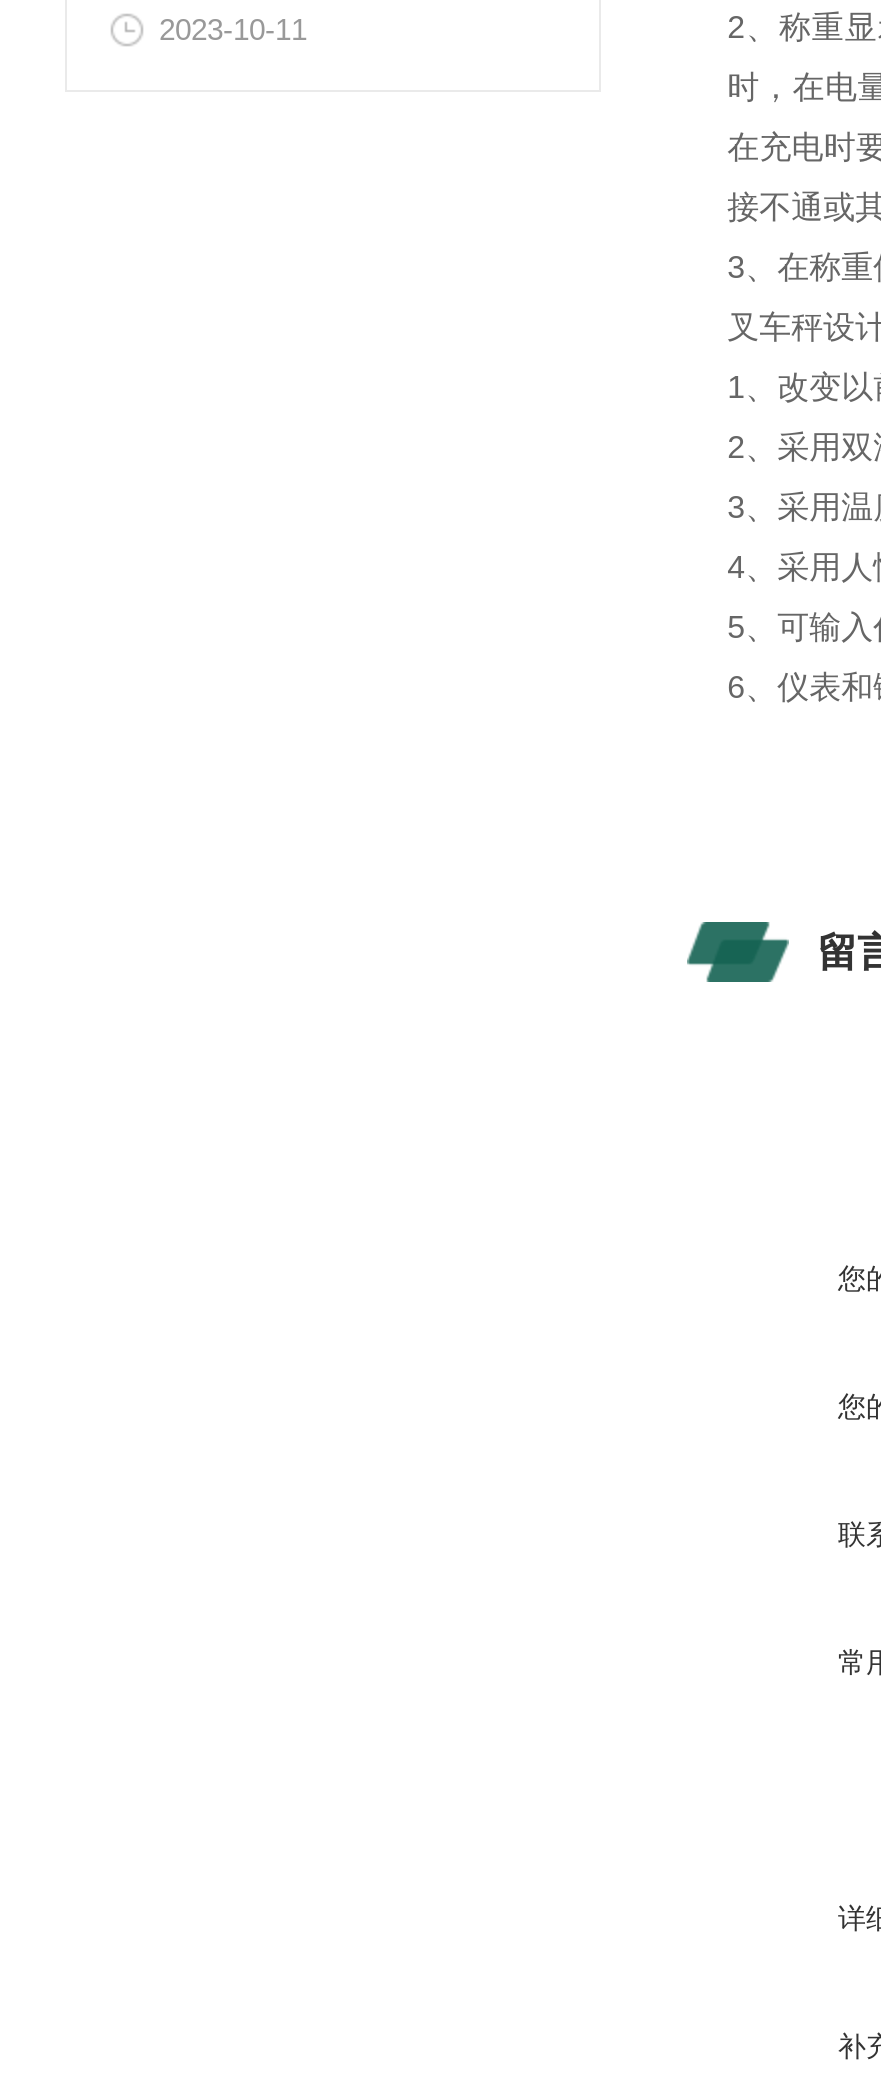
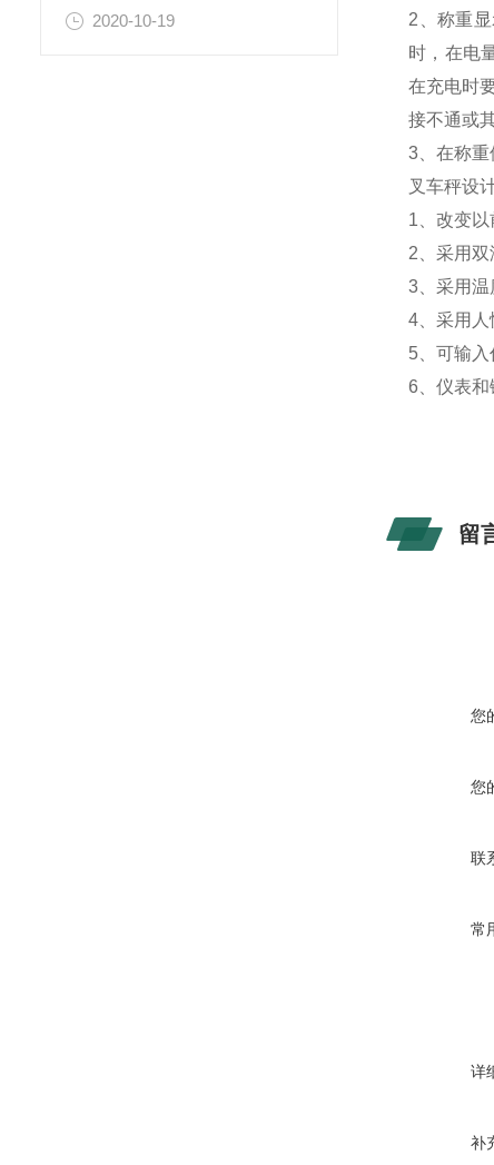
- 2023-10-11
+ 2020-10-19
